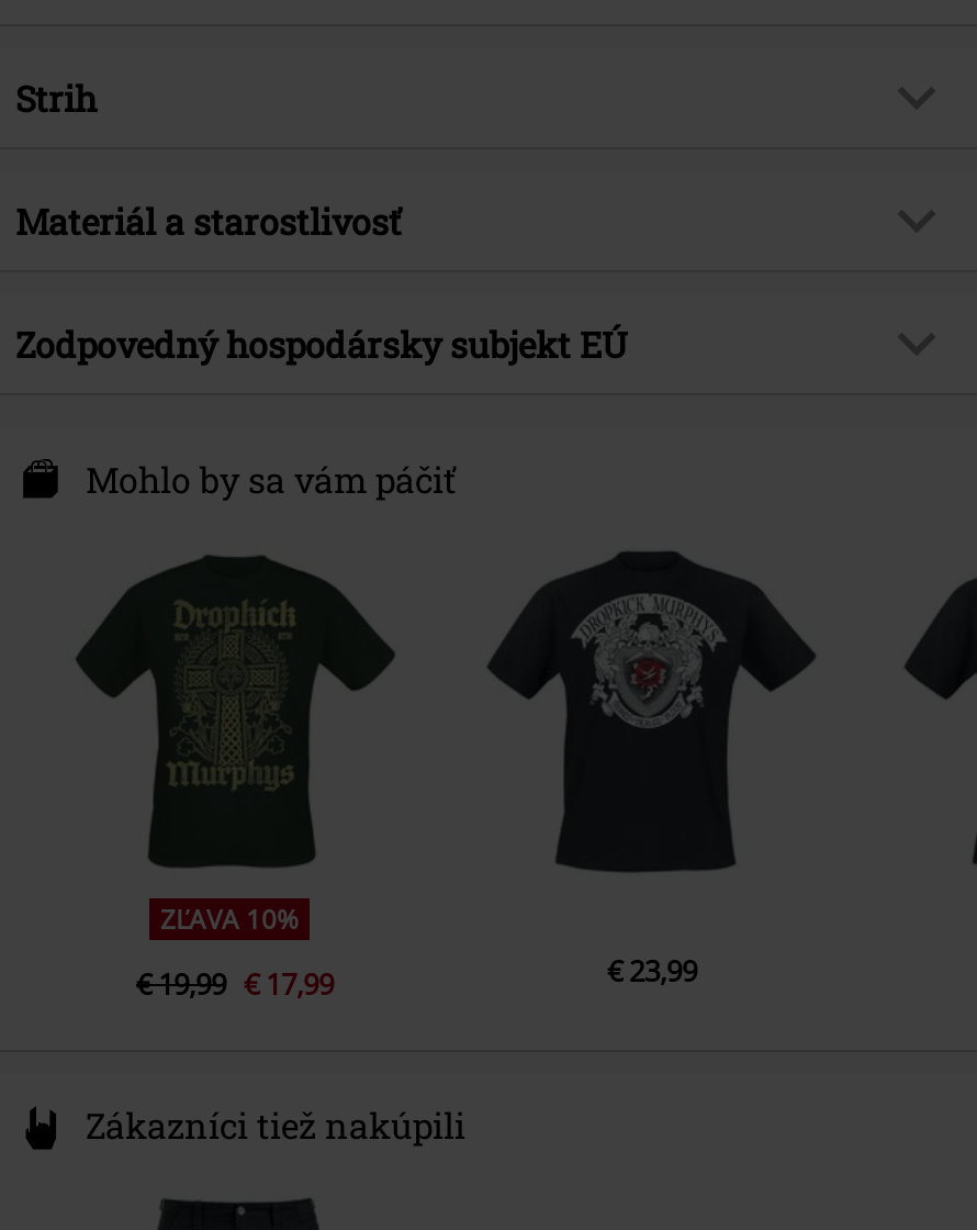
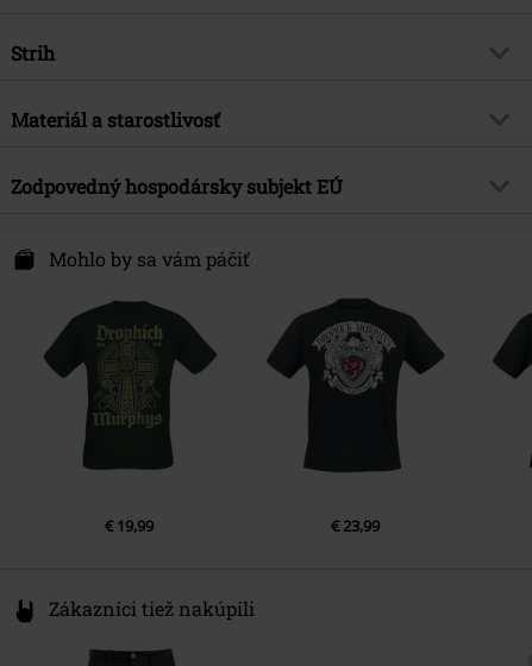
- ZĽAVA 10%
- € 19,99 € 17,99
+ € 19,99
